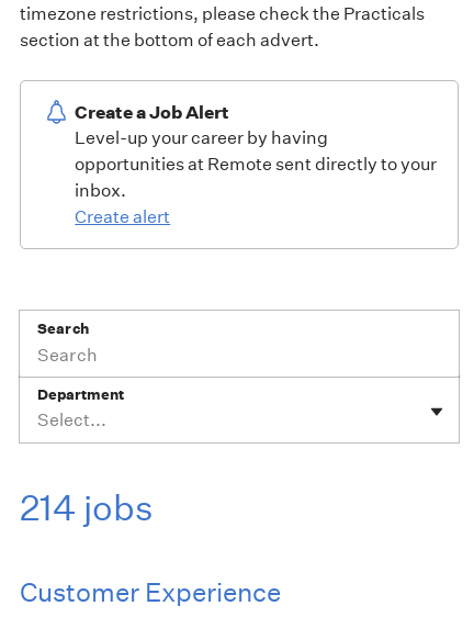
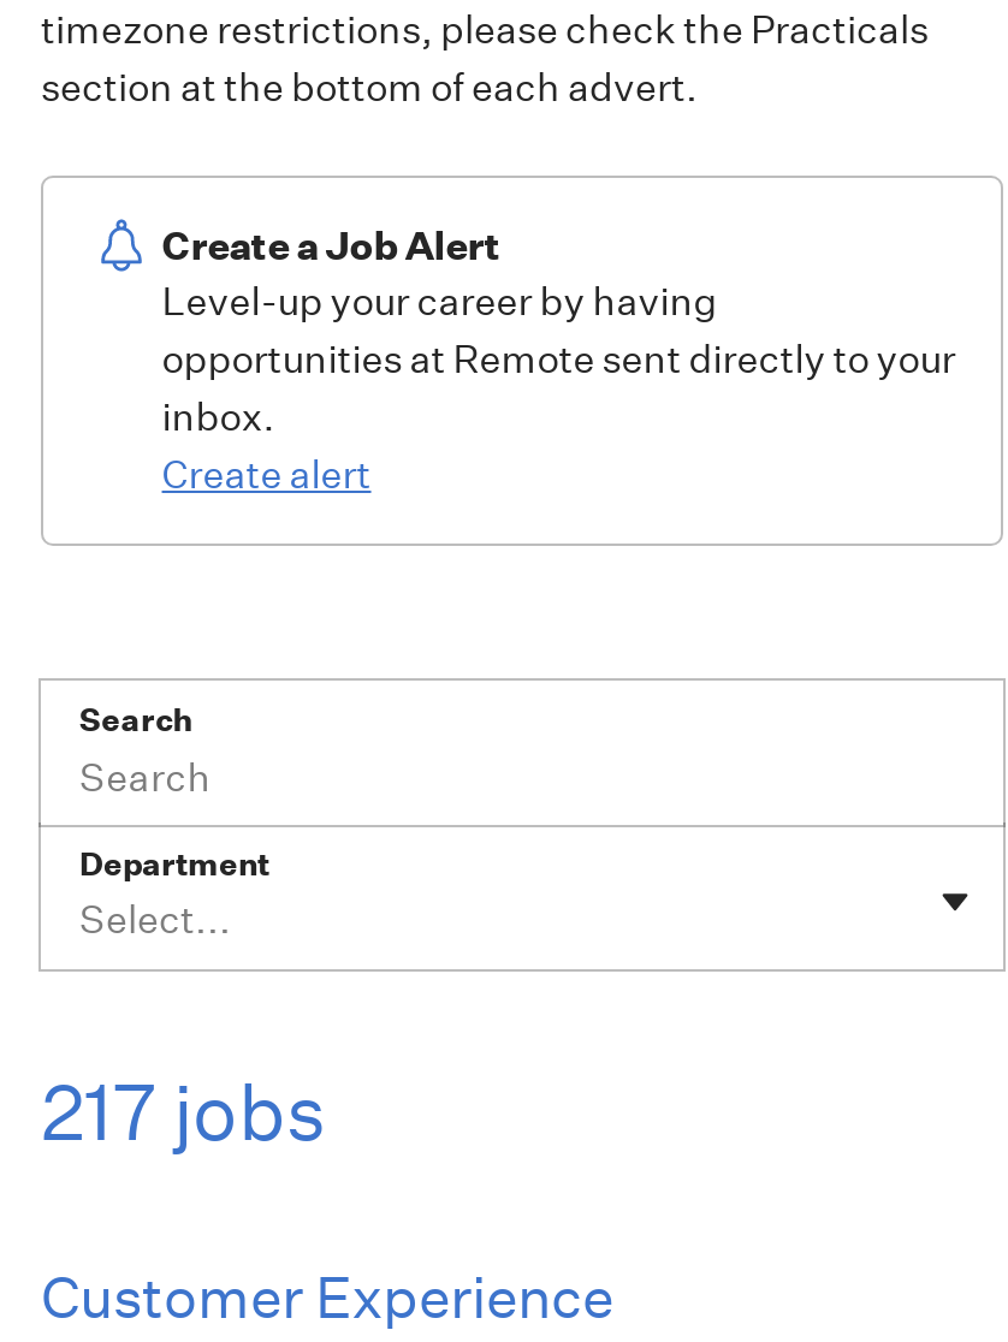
- 214 jobs
+ 217 jobs
